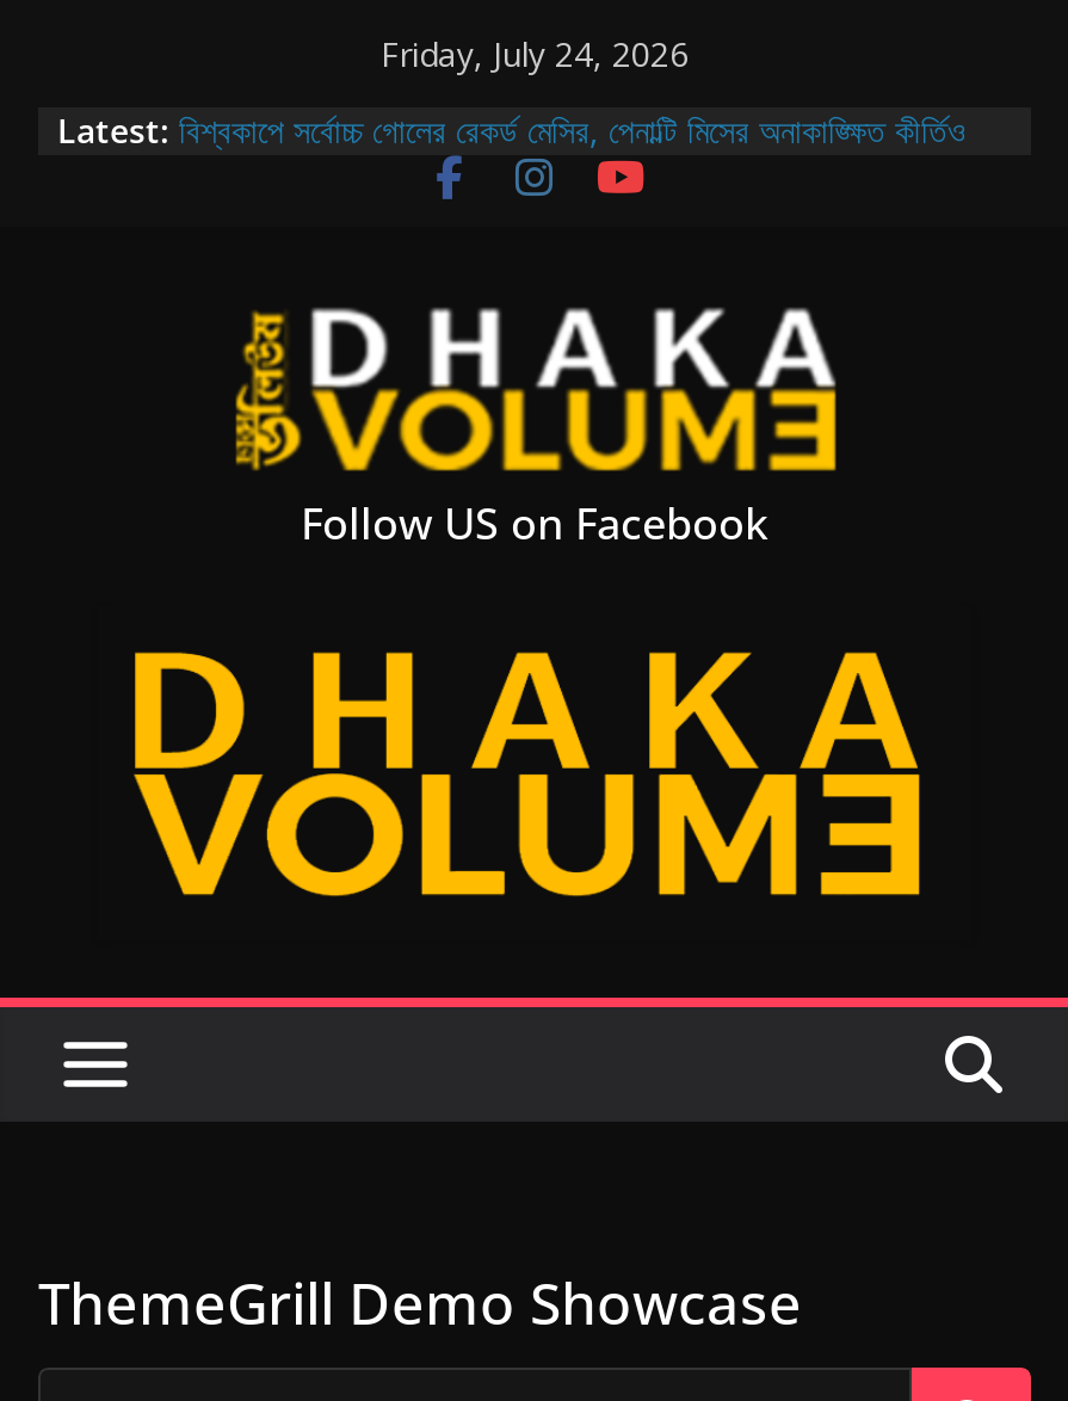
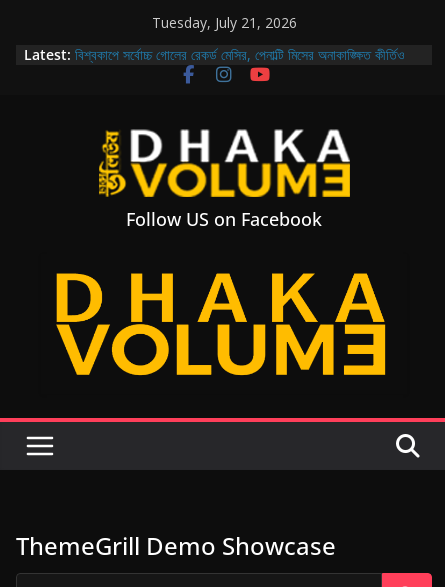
- Friday, July 24, 2026
+ Tuesday, July 21, 2026
